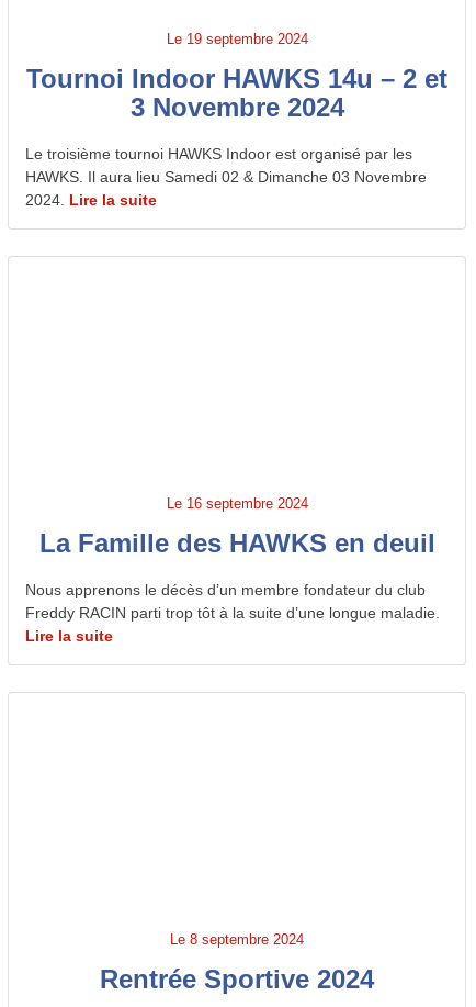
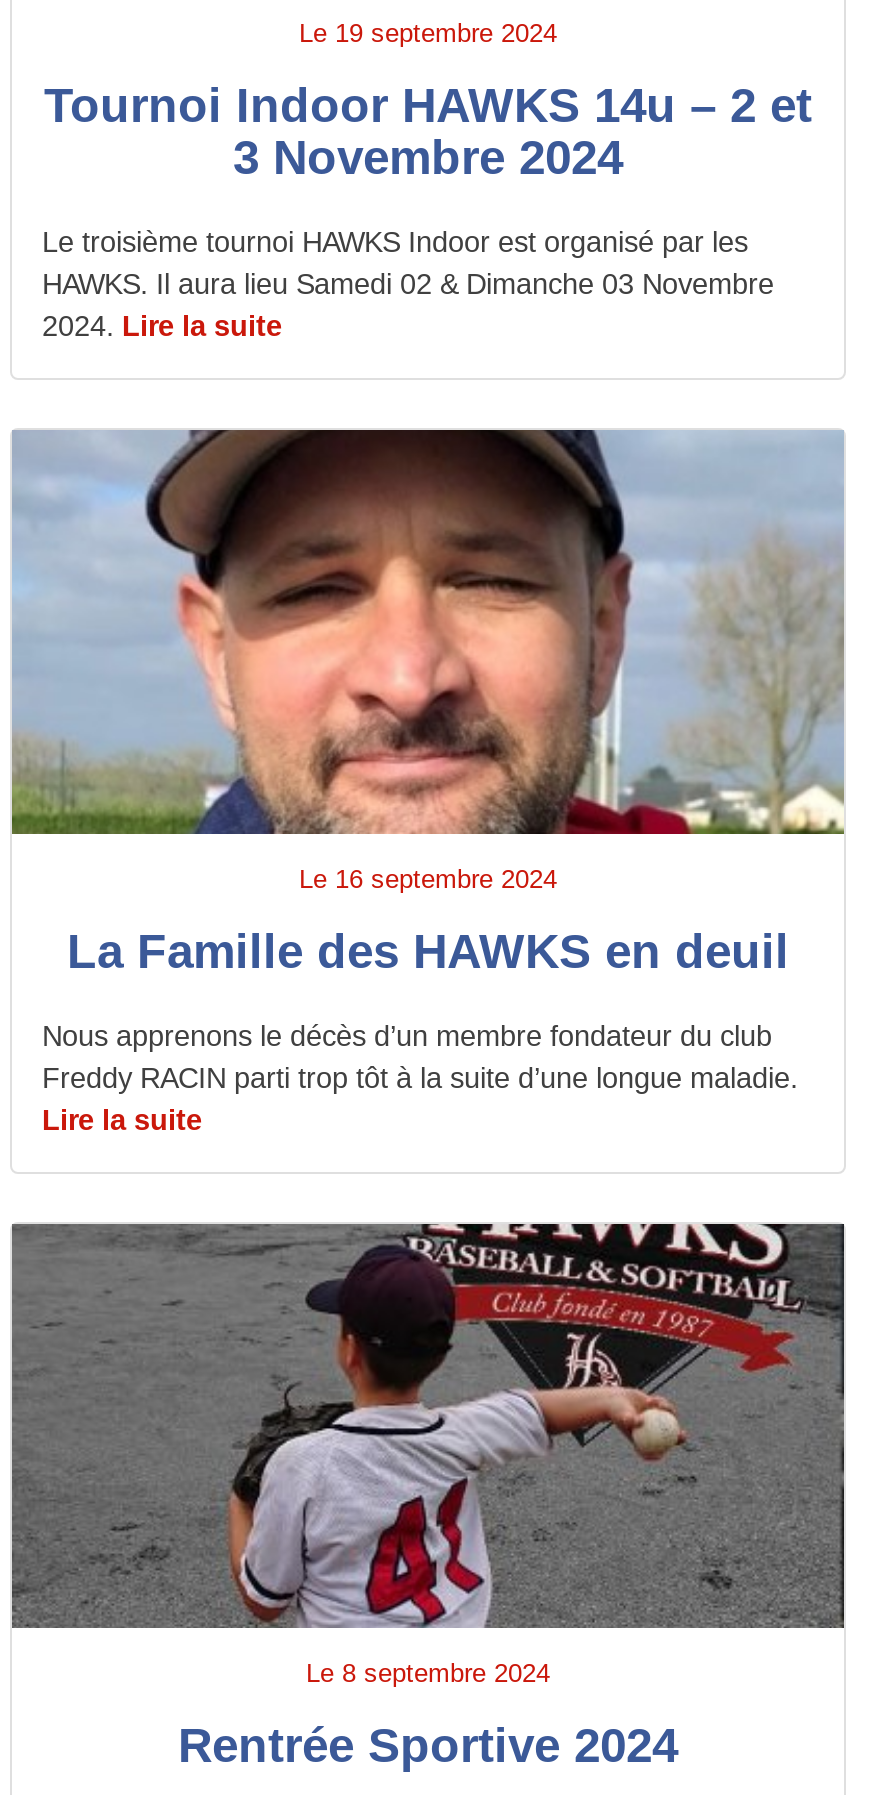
+ [image]

+ [image]
